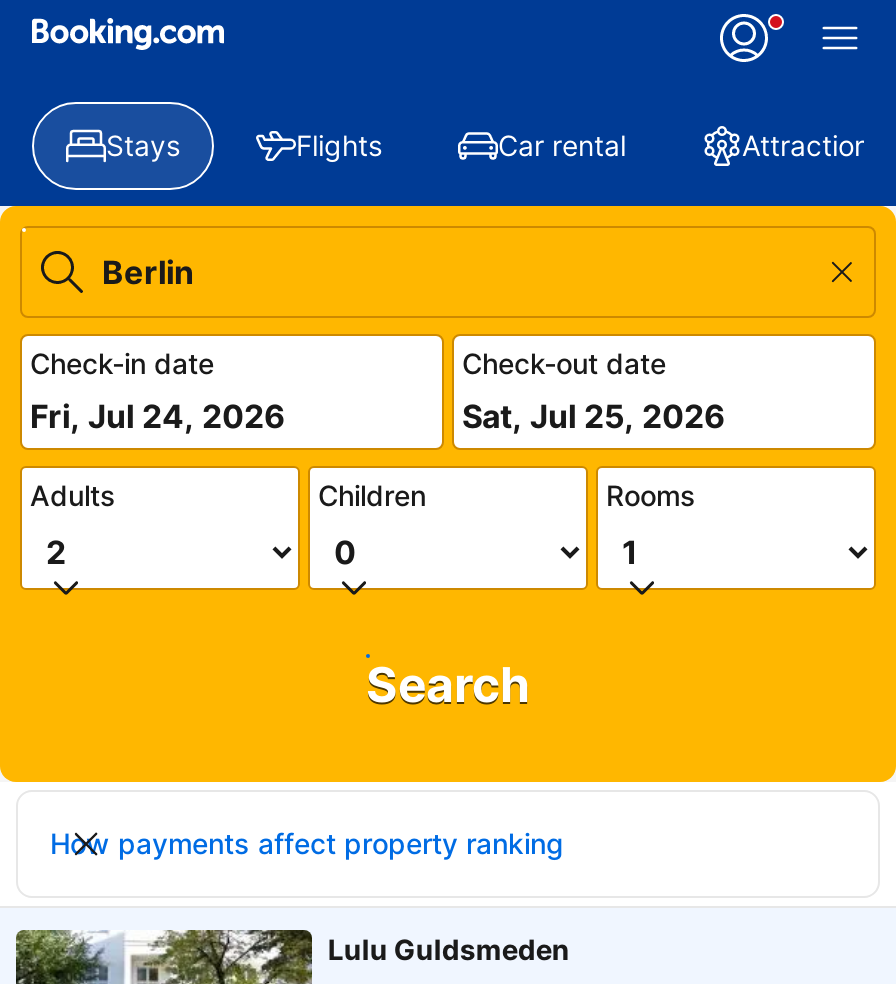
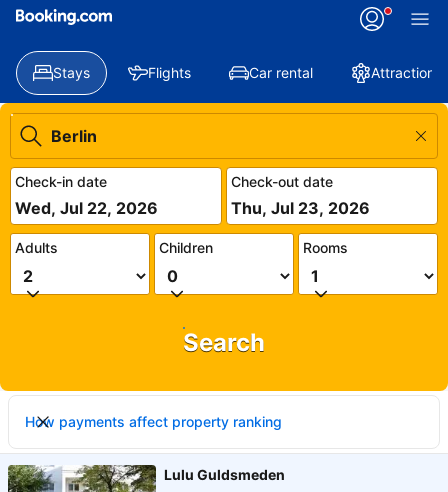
- Fri, Jul 24, 2026
+ Wed, Jul 22, 2026

- Sat, Jul 25, 2026
+ Thu, Jul 23, 2026
